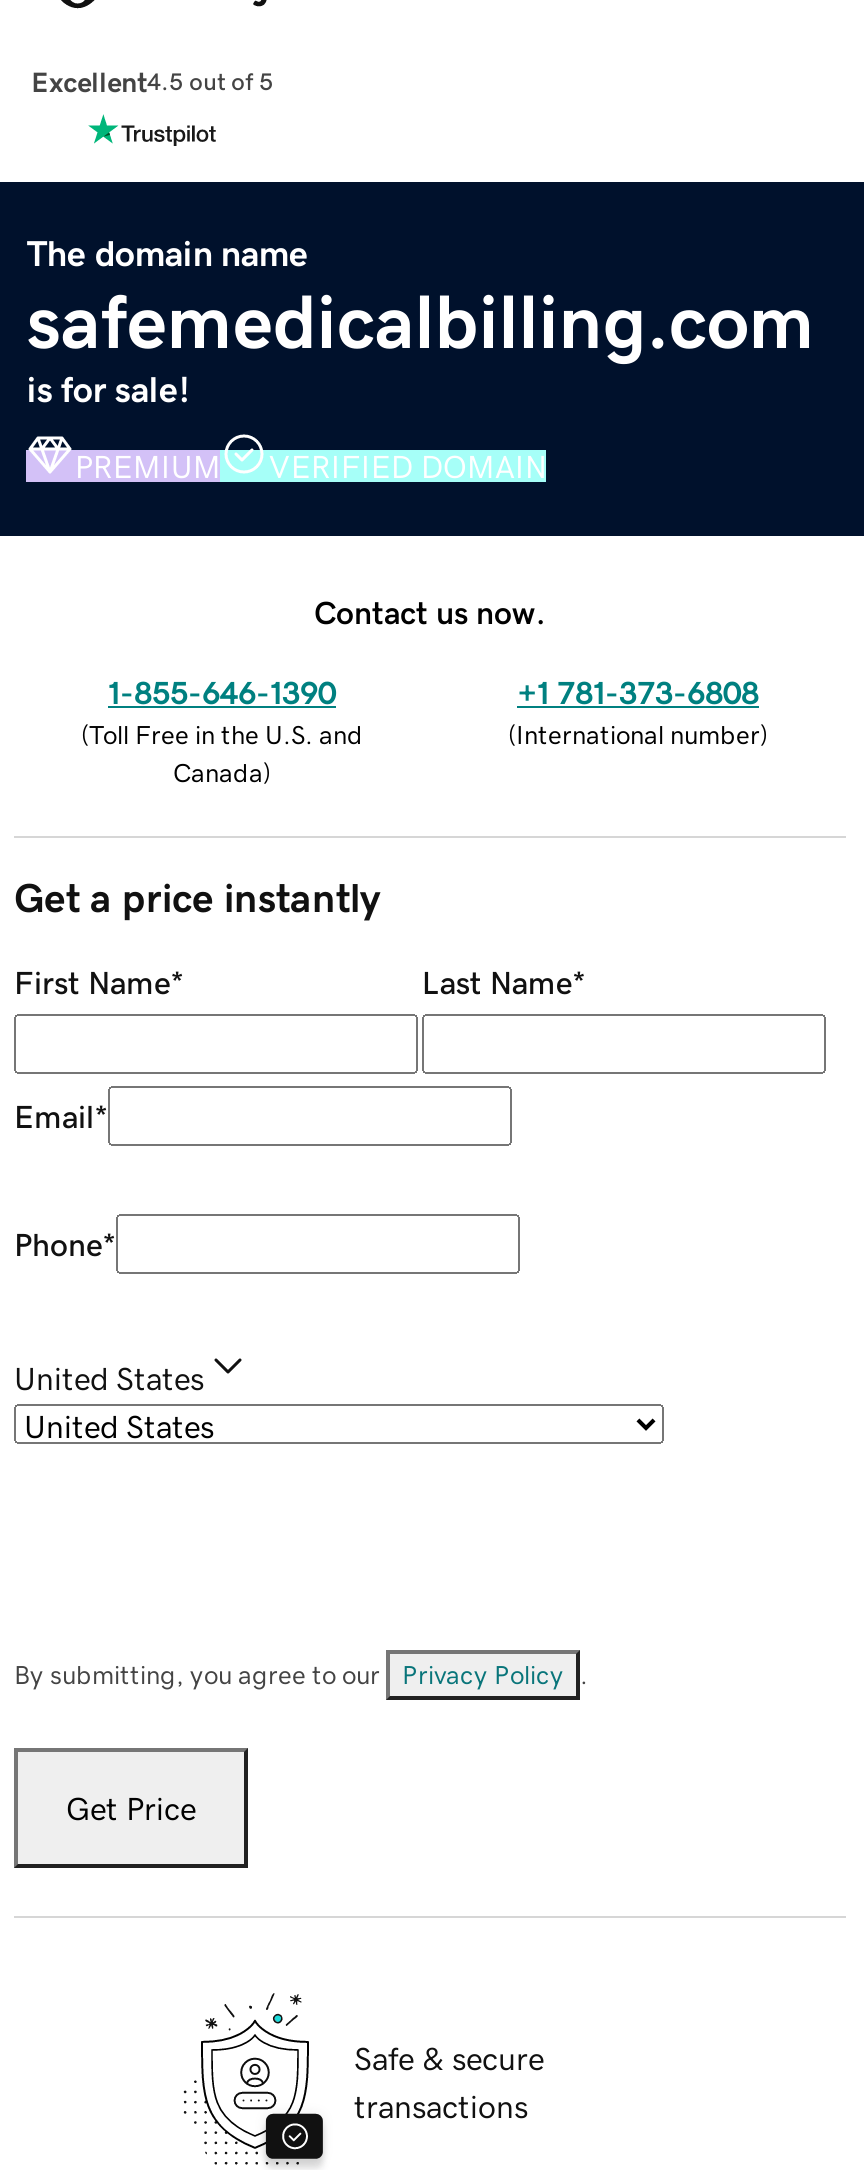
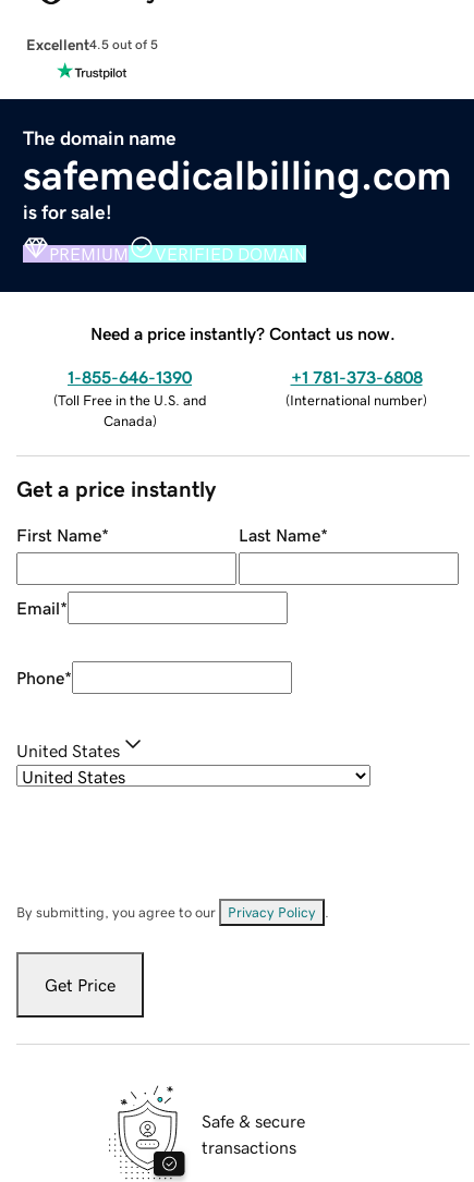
- Contact us now.
+ Need a price instantly? Contact us now.
